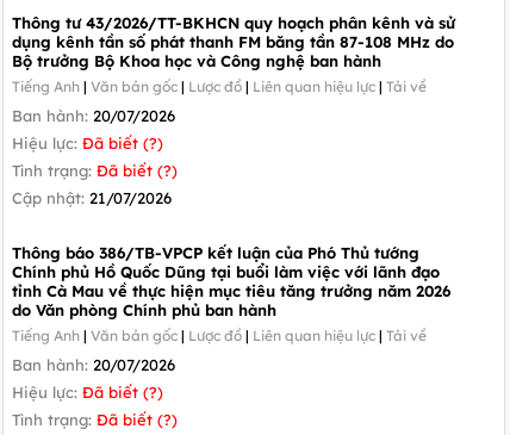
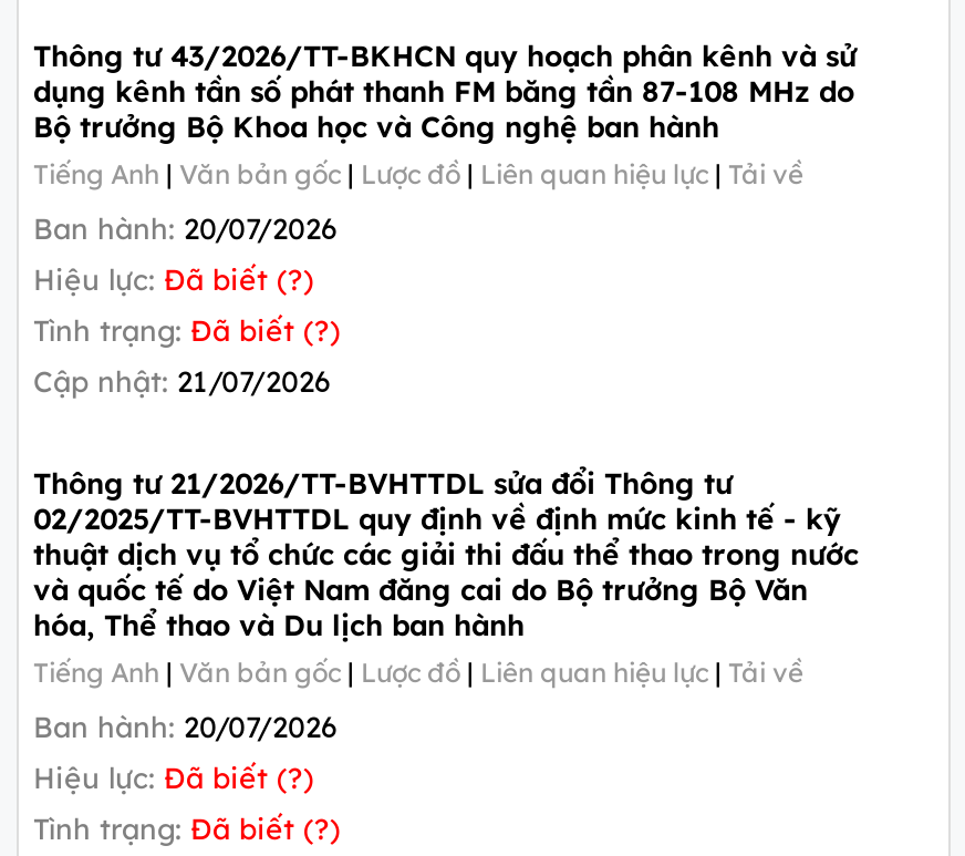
- Thông báo 386/TB-VPCP kết luận của Phó Thủ tướng
- Chính phủ Hồ Quốc Dũng tại buổi làm việc với lãnh đạo
- tỉnh Cà Mau về thực hiện mục tiêu tăng trưởng năm 2026
- do Văn phòng Chính phủ ban hành
+ Thông tư 21/2026/TT-BVHTTDL sửa đổi Thông tư
+ 02/2025/TT-BVHTTDL quy định về định mức kinh tế - kỹ
+ thuật dịch vụ tổ chức các giải thi đấu thể thao trong nước
+ và quốc tế do Việt Nam đăng cai do Bộ trưởng Bộ Văn
+ hóa, Thể thao và Du lịch ban hành
